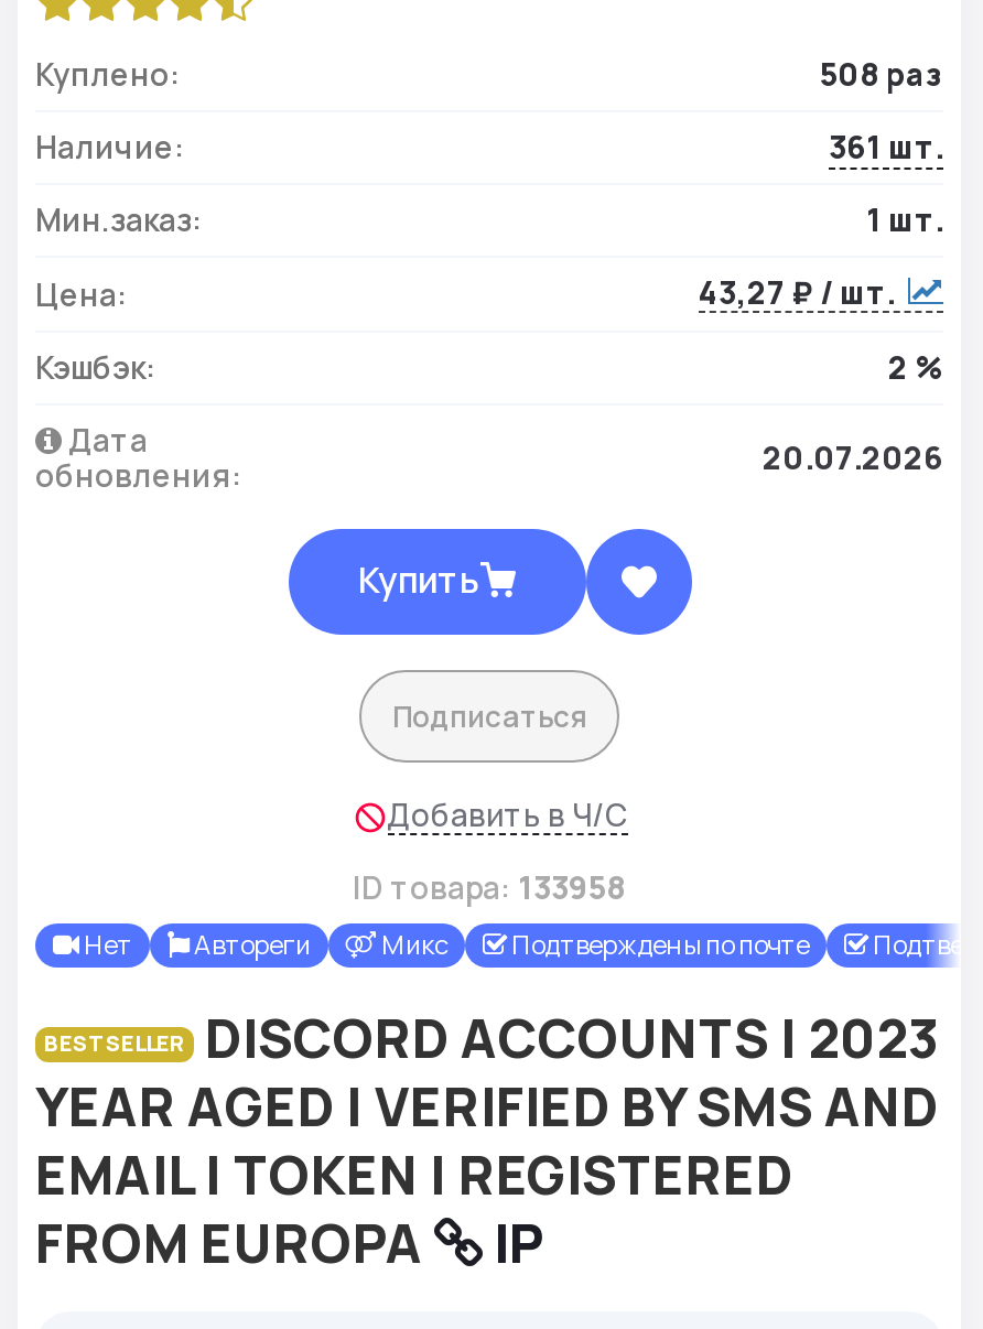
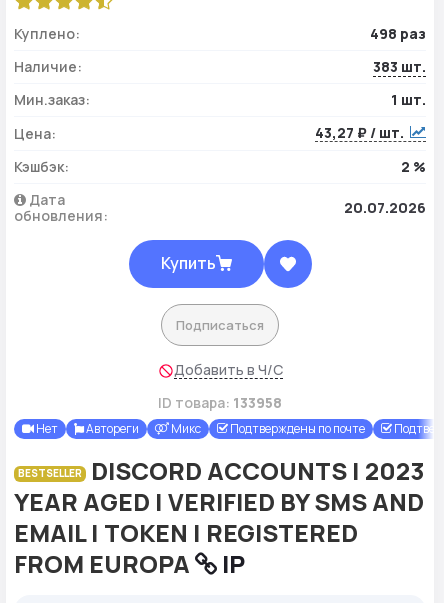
- 508 раз
+ 498 раз

- 361 шт.
+ 383 шт.
